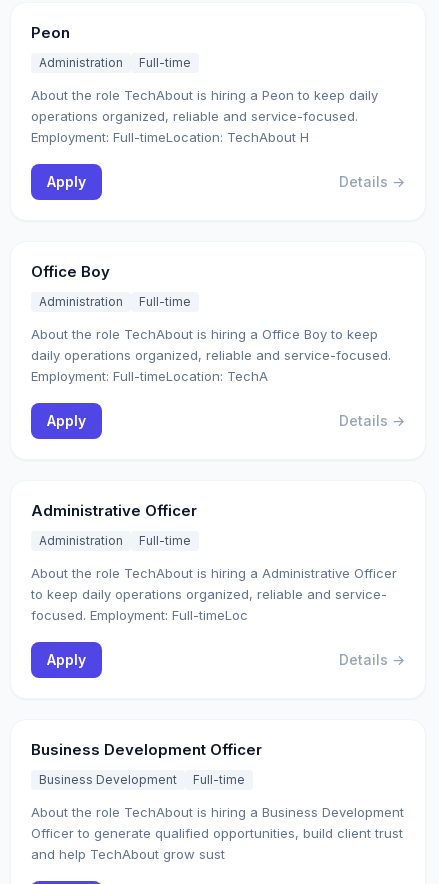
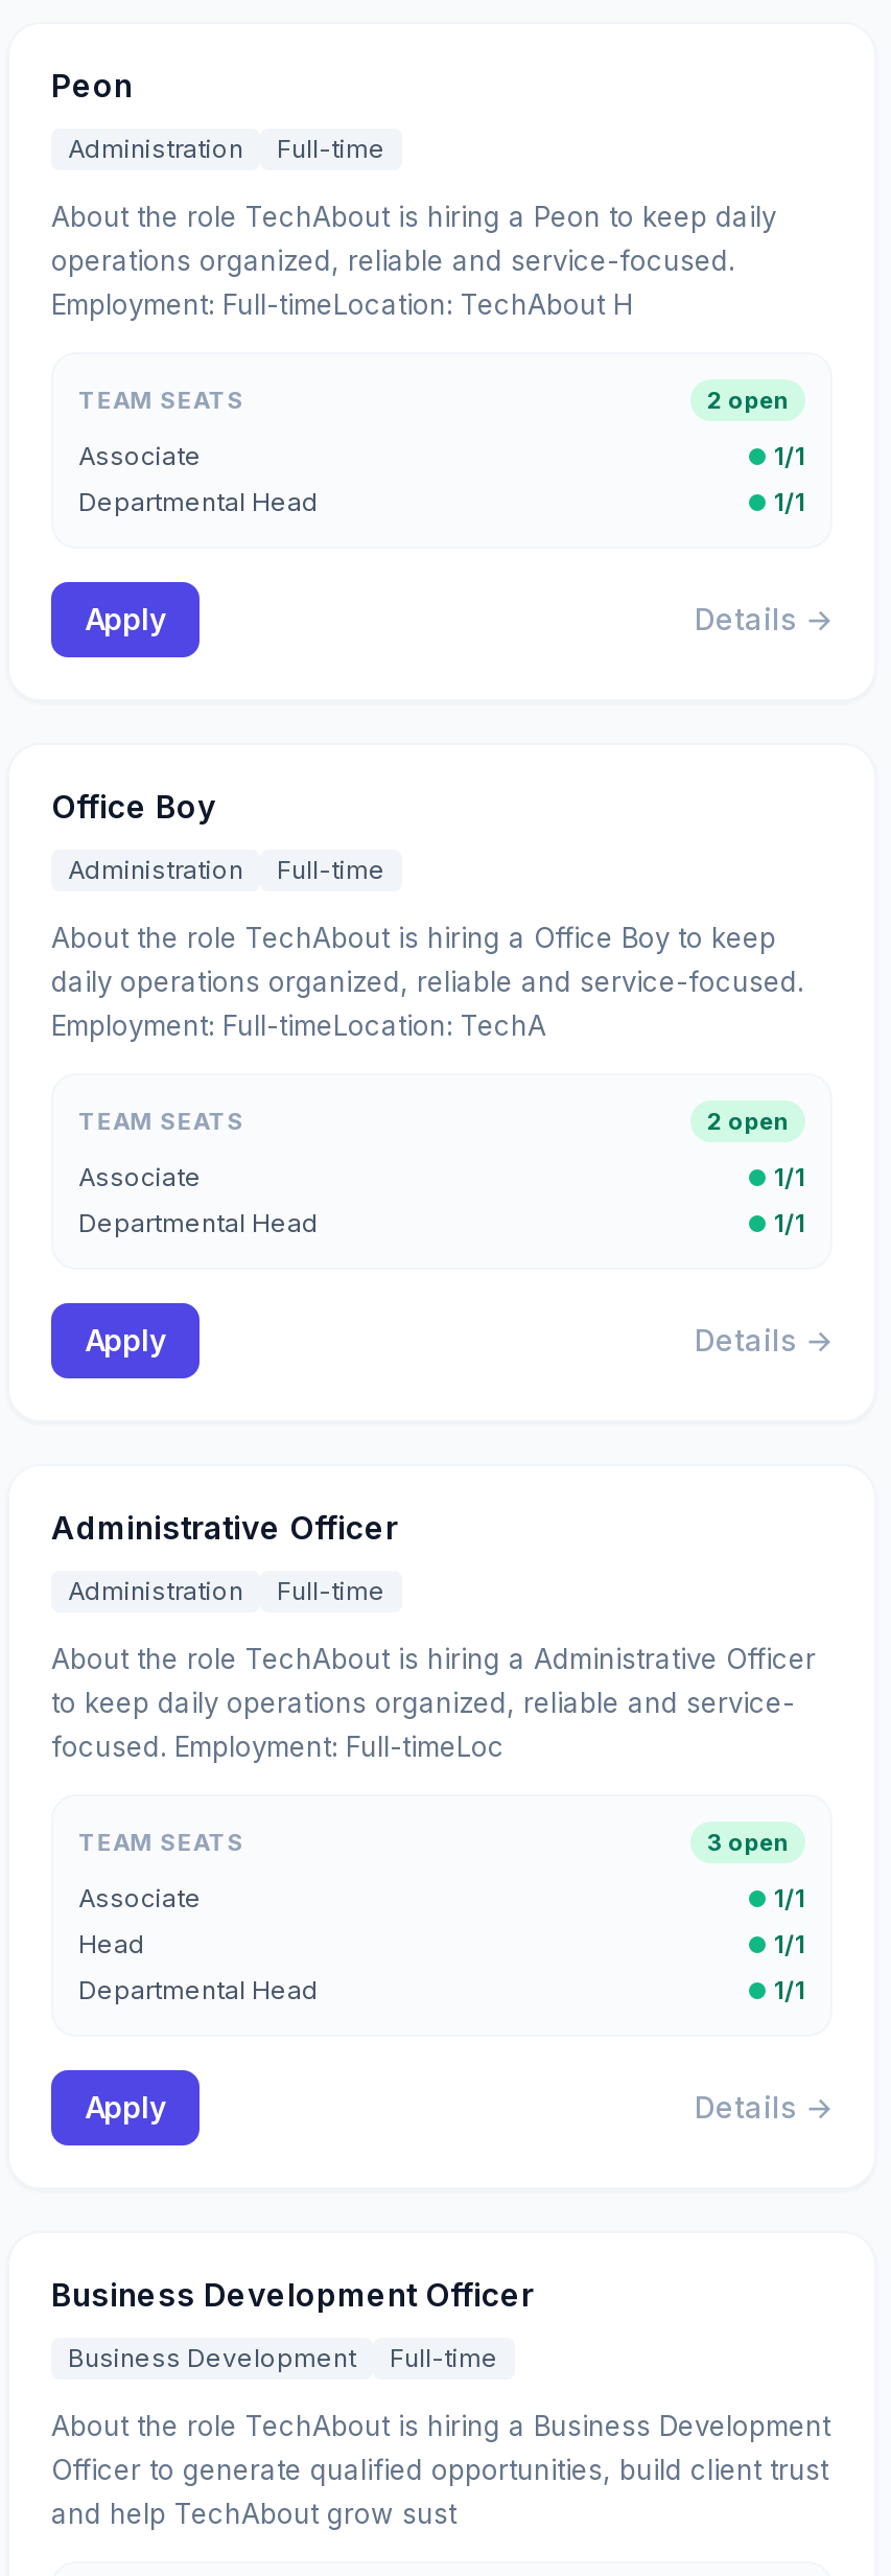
+ TEAM SEATS
+ 2 open
+ Associate
+ 1/1
+ Departmental Head
+ 1/1

+ TEAM SEATS
+ 2 open
+ Associate
+ 1/1
+ Departmental Head
+ 1/1

+ TEAM SEATS
+ 3 open
+ Associate
+ 1/1
+ Head
+ 1/1
+ Departmental Head
+ 1/1
